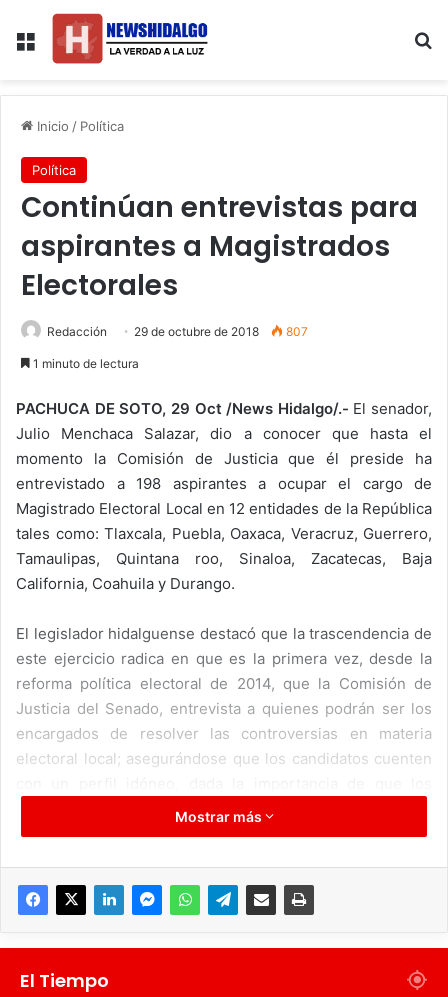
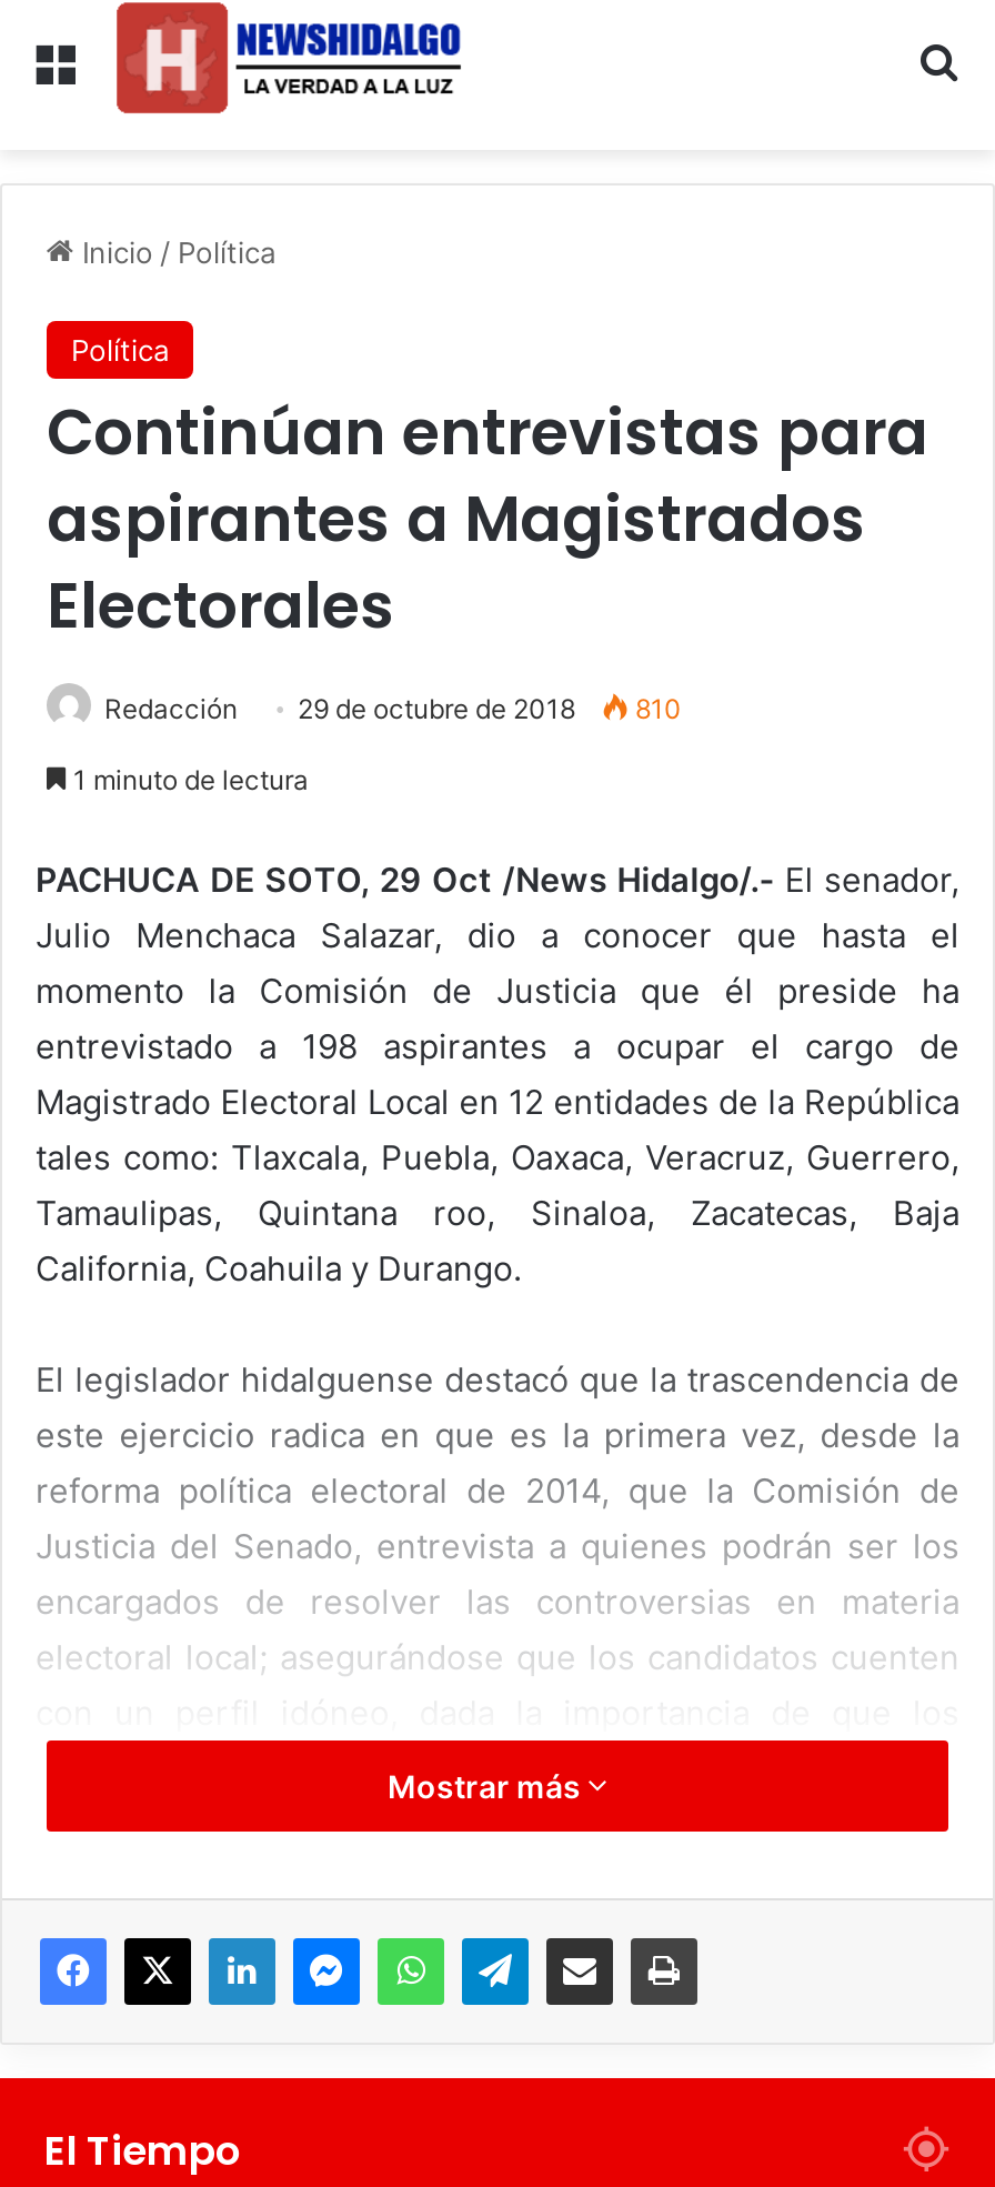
- Redacción 29 de octubre de 2018 807
+ Redacción 29 de octubre de 2018 810
